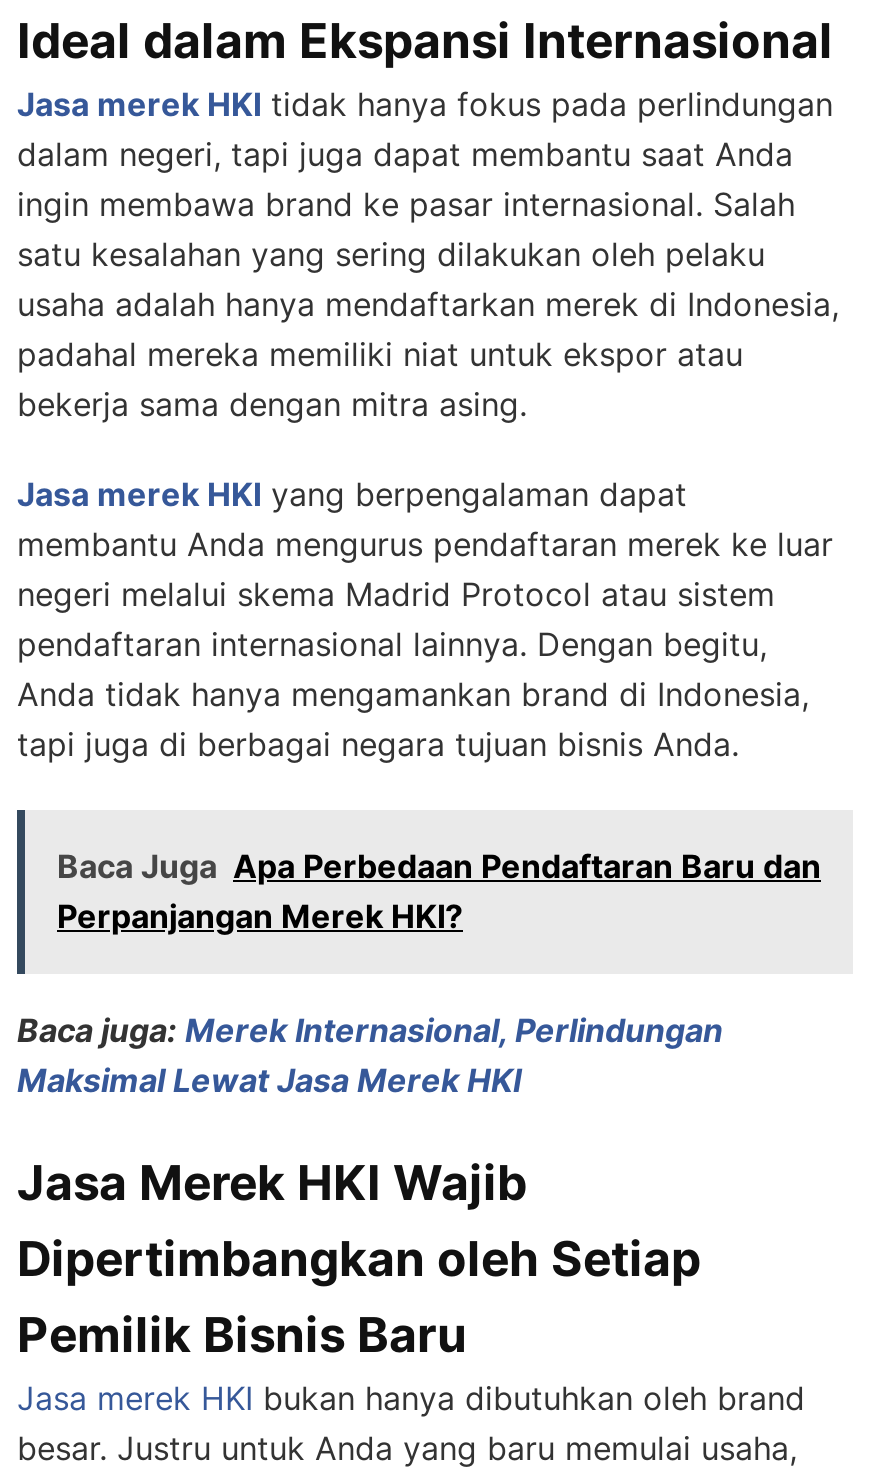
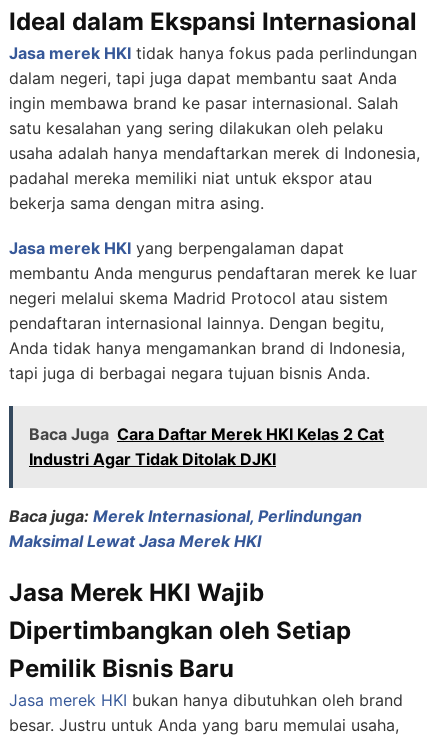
- Baca Juga Apa Perbedaan Pendaftaran Baru dan
- Perpanjangan Merek HKI?
+ Baca Juga Cara Daftar Merek HKI Kelas 2 Cat
+ Industri Agar Tidak Ditolak DJKI
